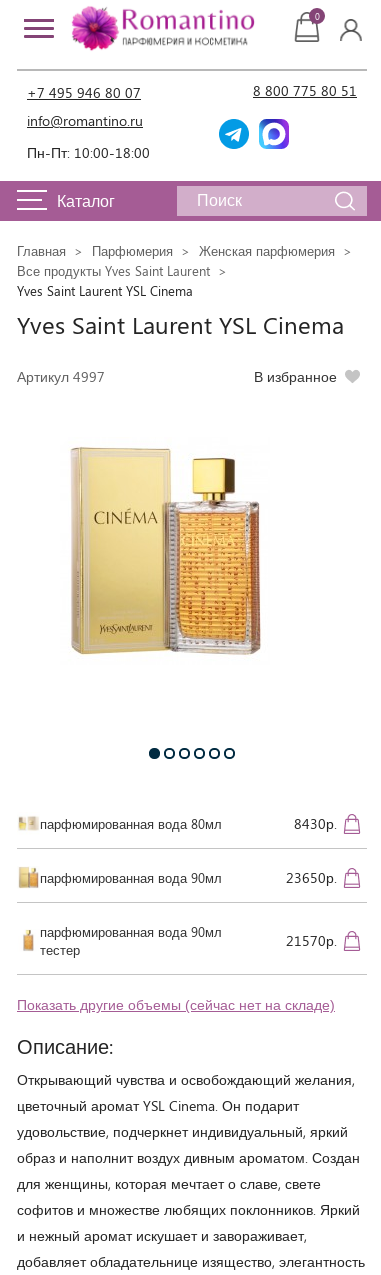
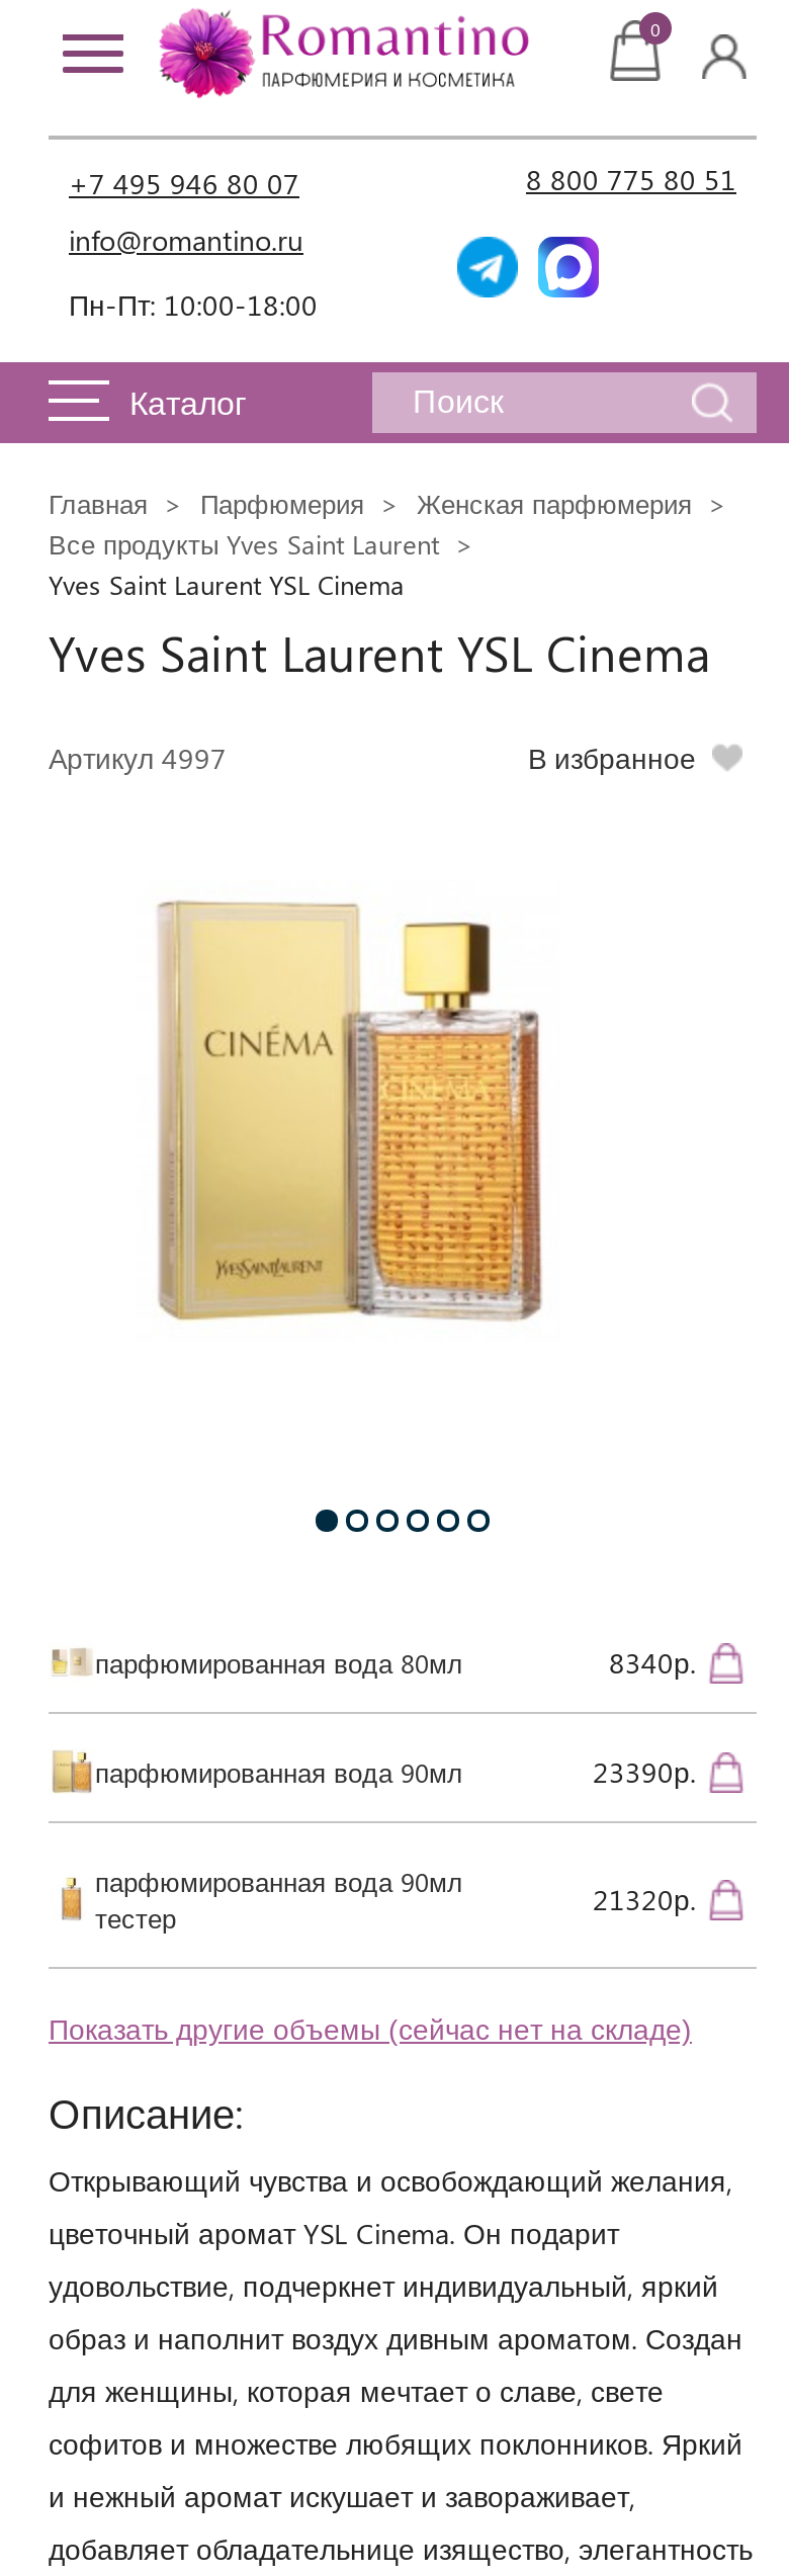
- 8430р.
+ 8340р.

- 23650р.
+ 23390р.

- 21570р.
+ 21320р.
